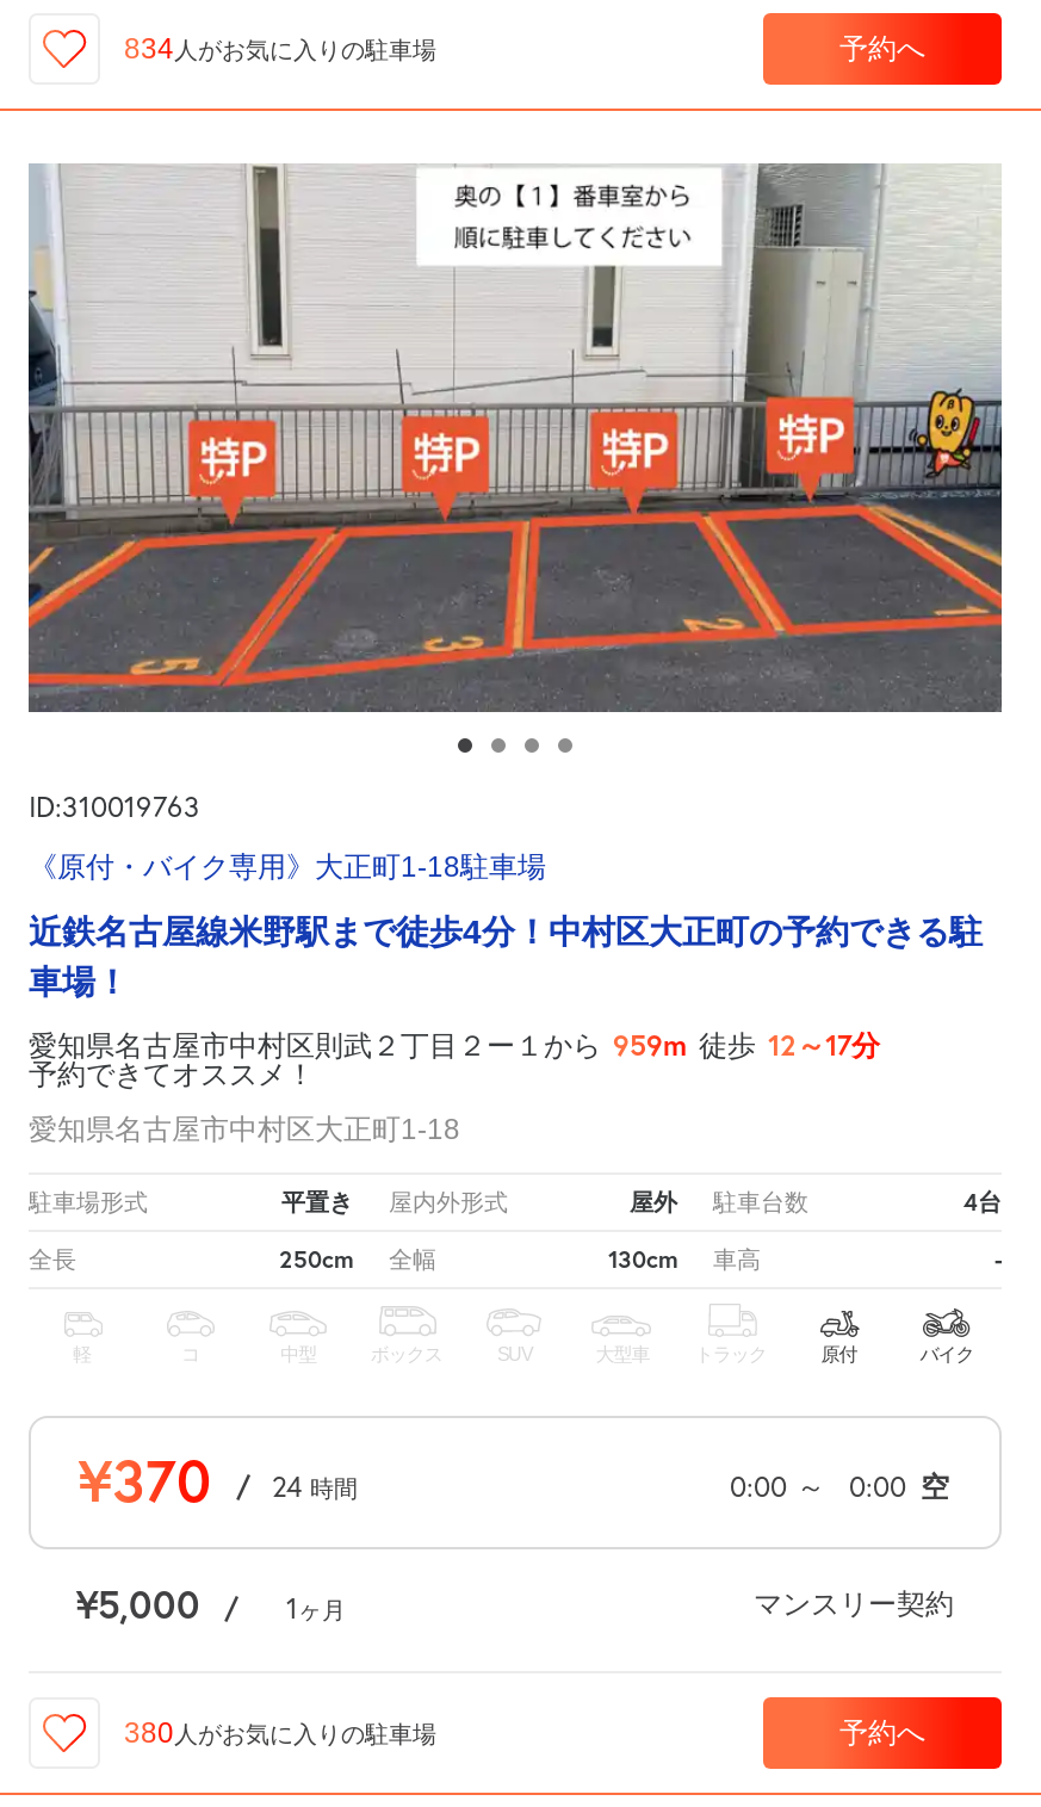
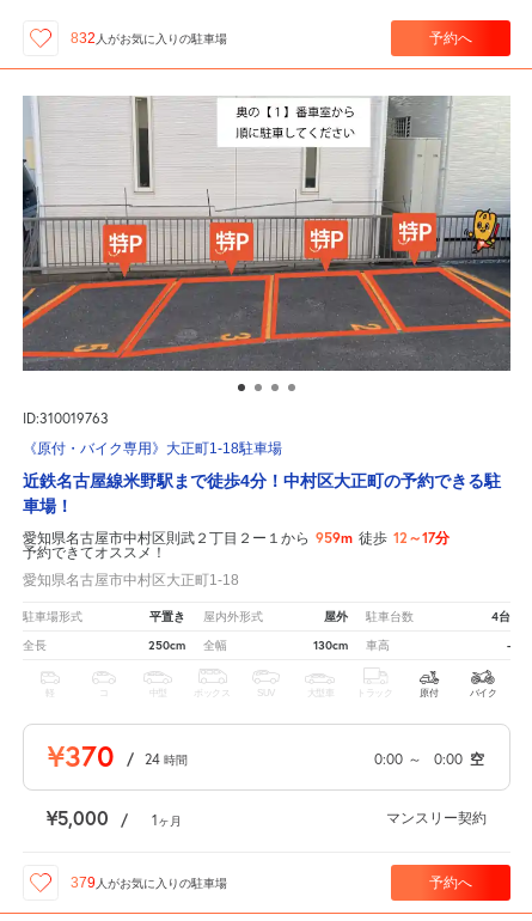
- 834人がお気に入りの駐車場
+ 832人がお気に入りの駐車場

- 380人がお気に入りの駐車場
+ 379人がお気に入りの駐車場
